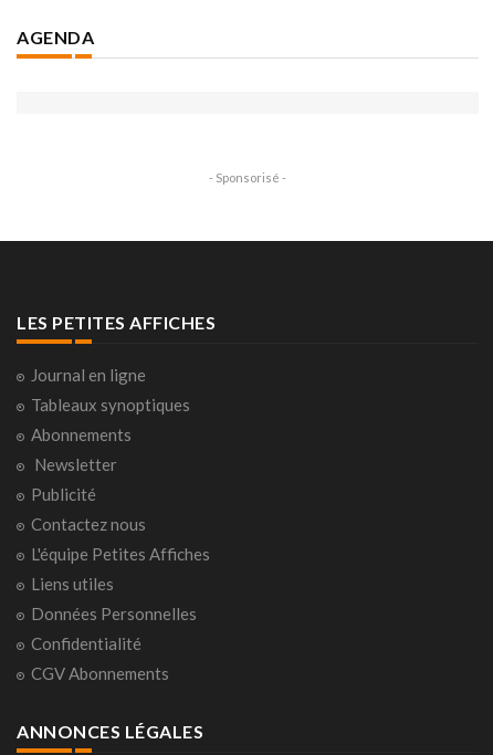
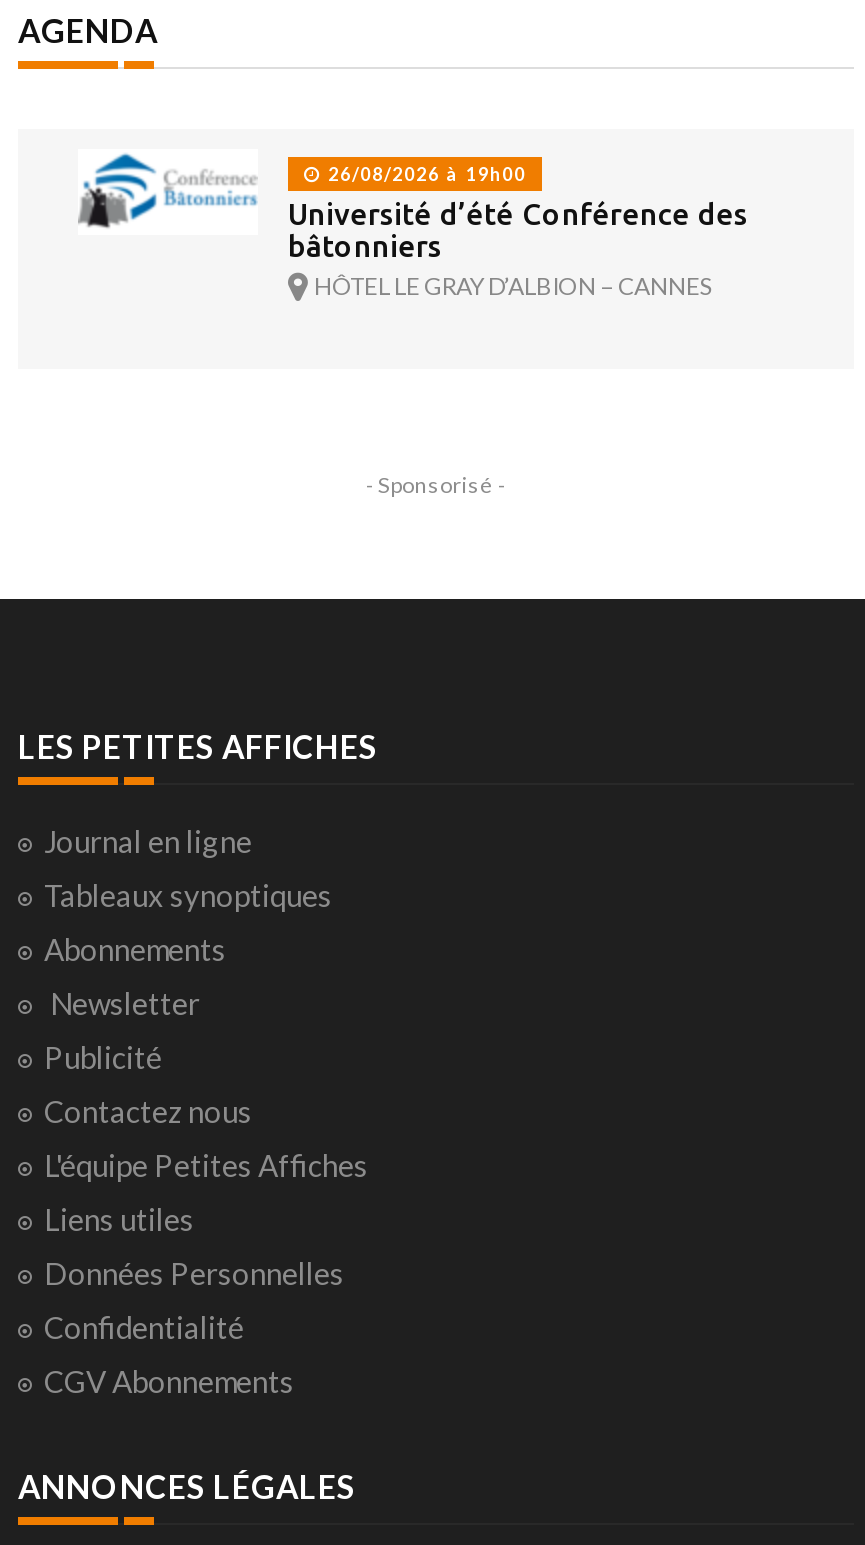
+ [image]
+ 26/08/2026 à 19h00
+ Université d’été Conférence des
+ bâtonniers
+ HÔTEL LE GRAY D’ALBION – CANNES
